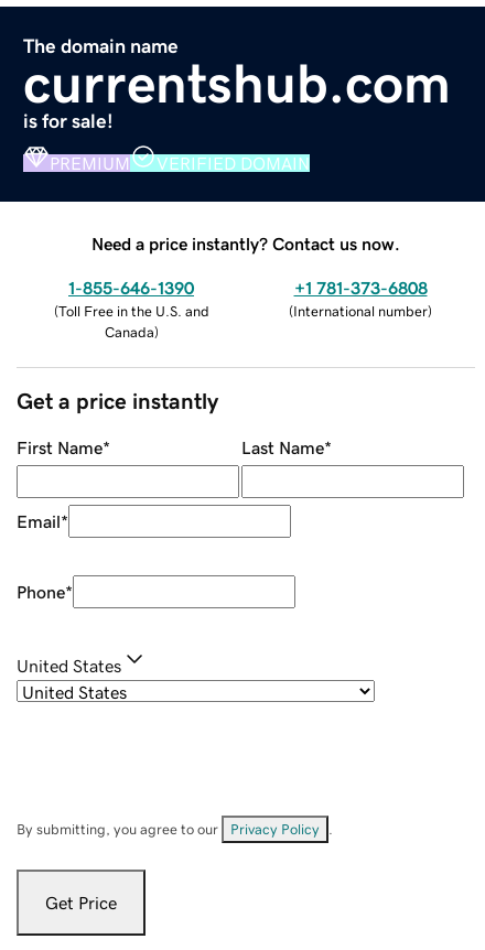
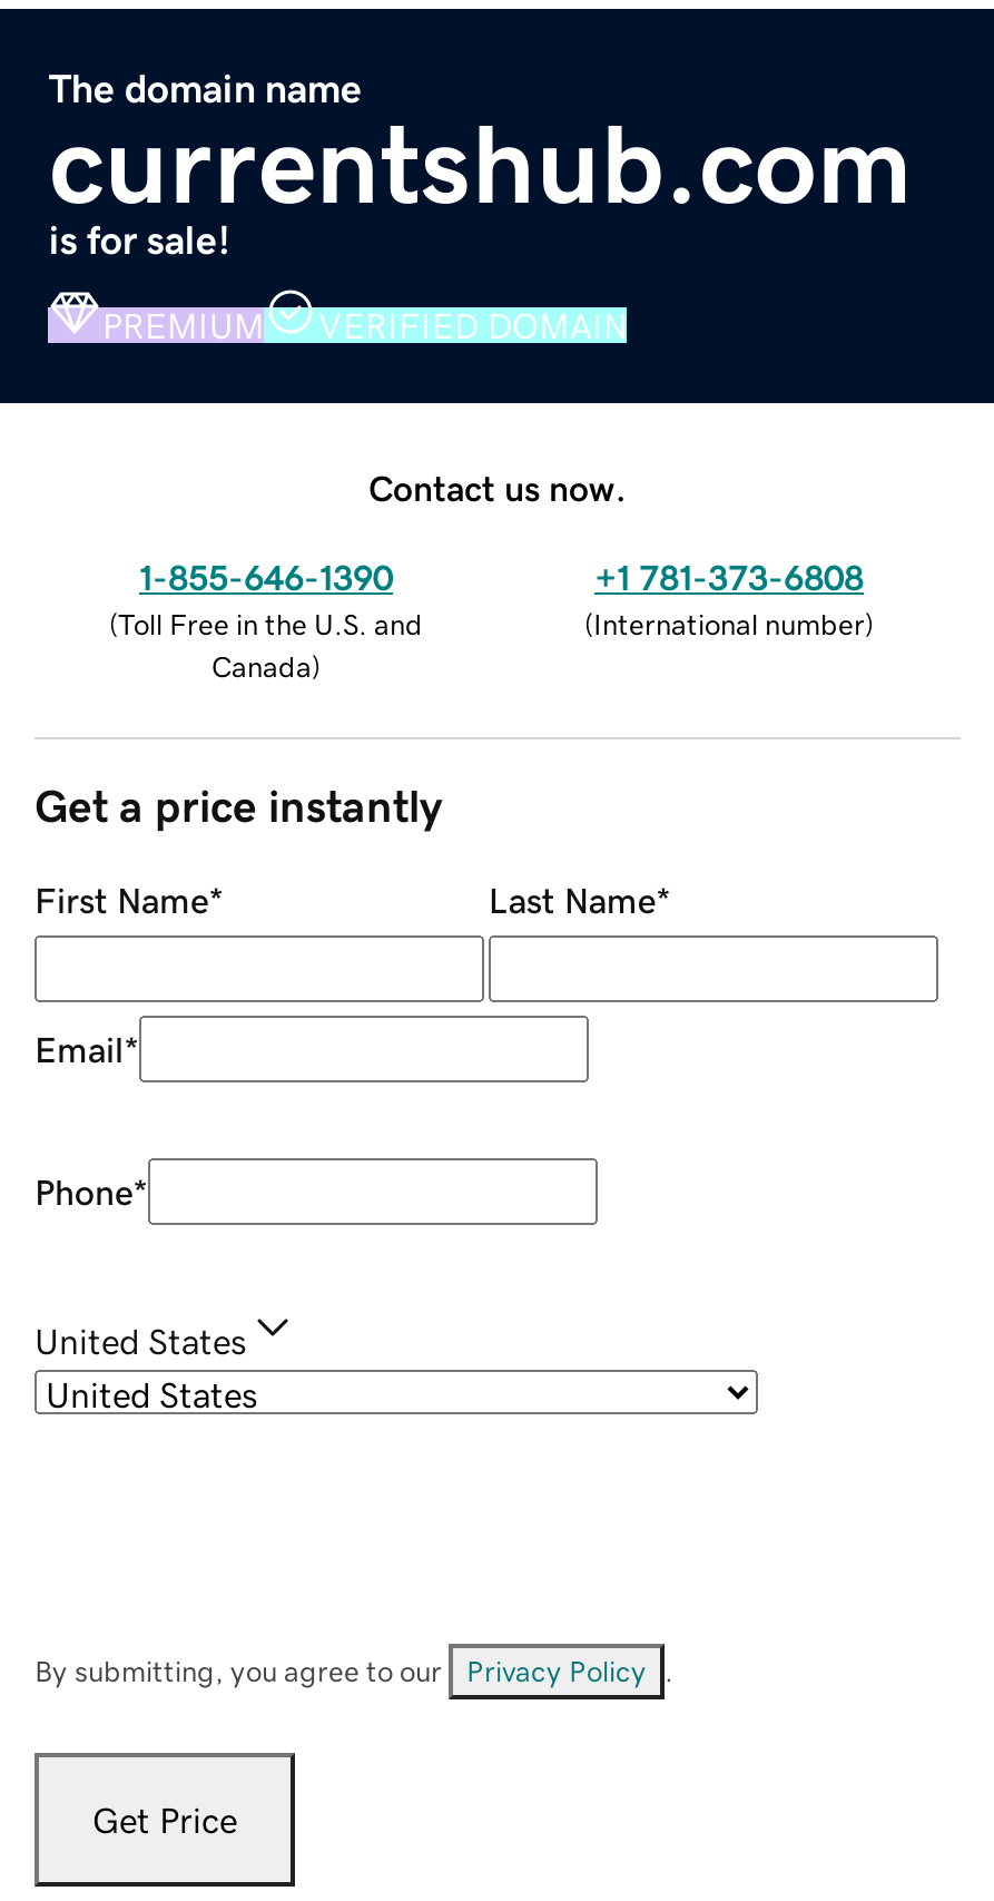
- Need a price instantly? Contact us now.
+ Contact us now.
